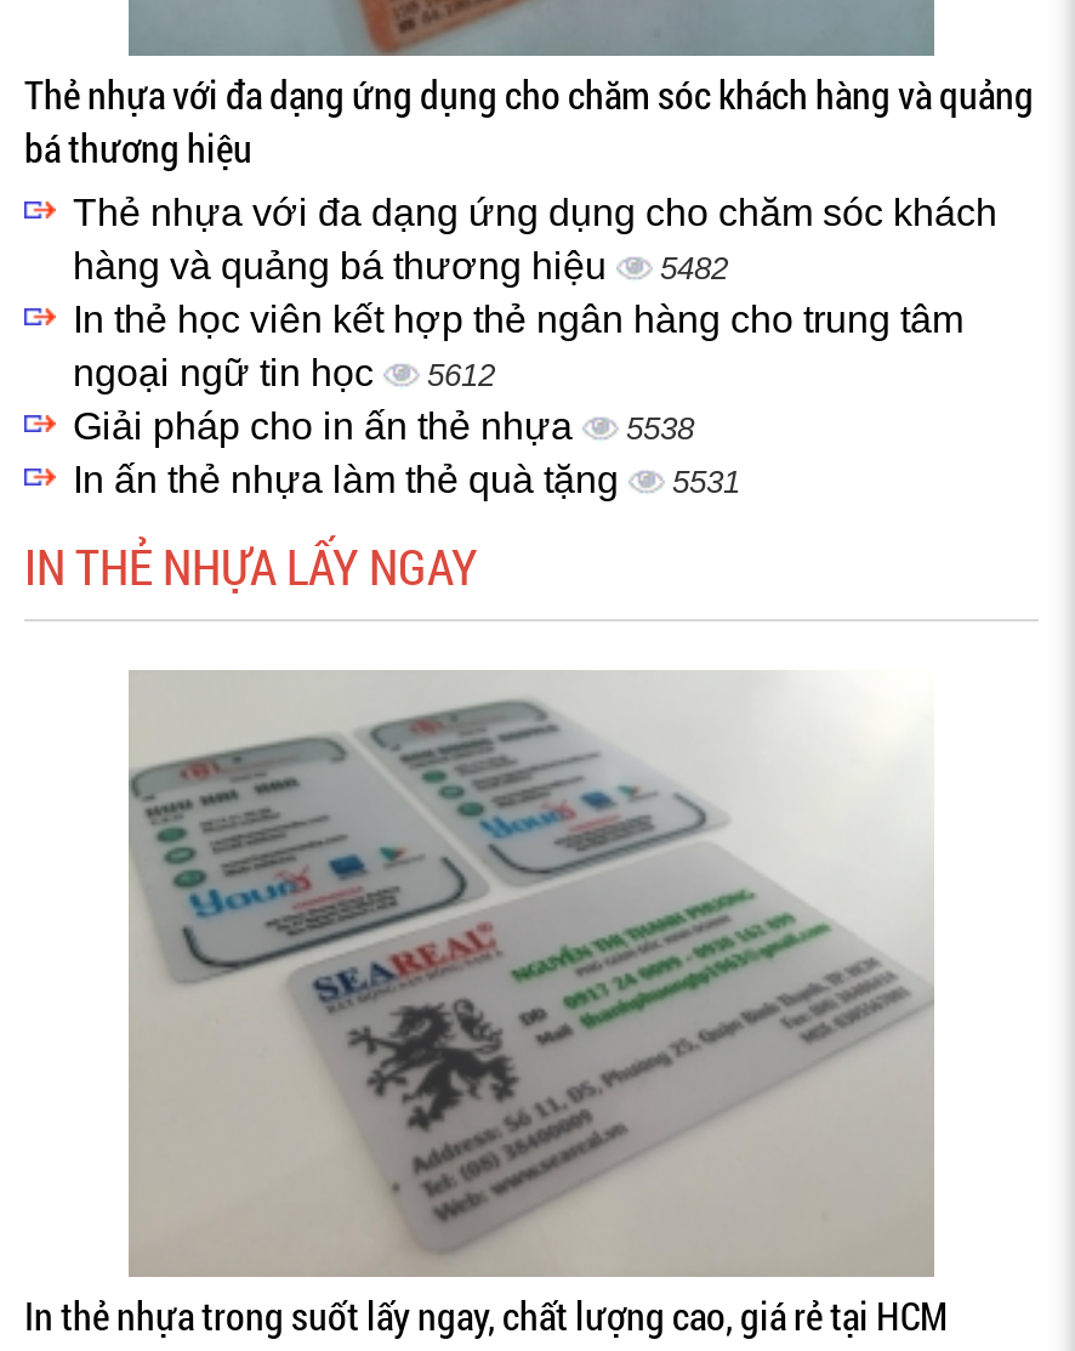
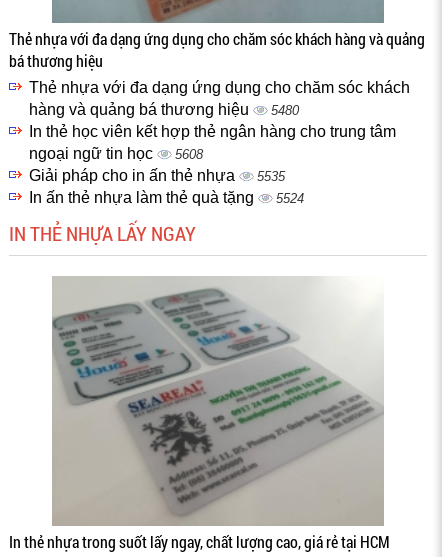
- hàng và quảng bá thương hiệu 5482
+ hàng và quảng bá thương hiệu 5480

- ngoại ngữ tin học 5612
+ ngoại ngữ tin học 5608

- Giải pháp cho in ấn thẻ nhựa 5538
+ Giải pháp cho in ấn thẻ nhựa 5535

- In ấn thẻ nhựa làm thẻ quà tặng 5531
+ In ấn thẻ nhựa làm thẻ quà tặng 5524
